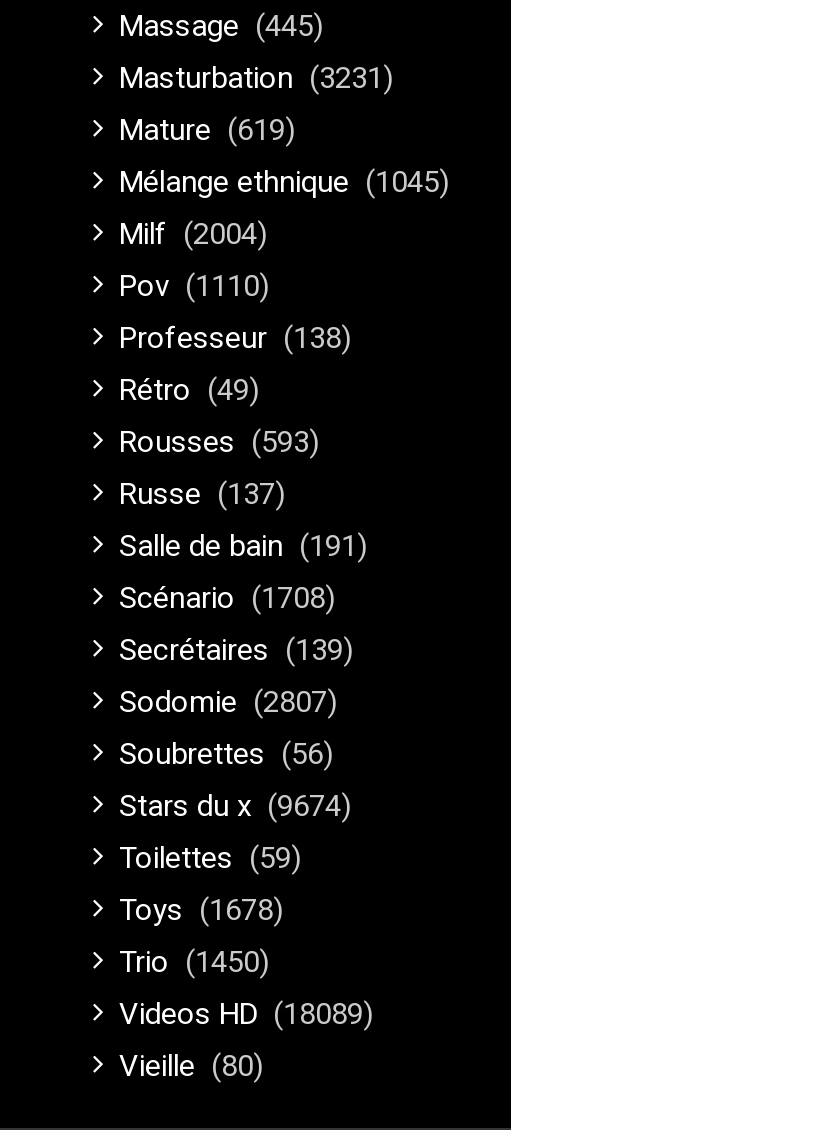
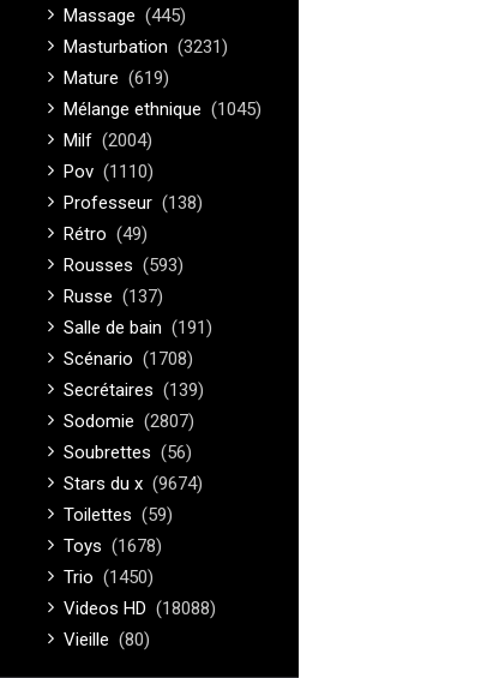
- Videos HD (18089)
+ Videos HD (18088)
